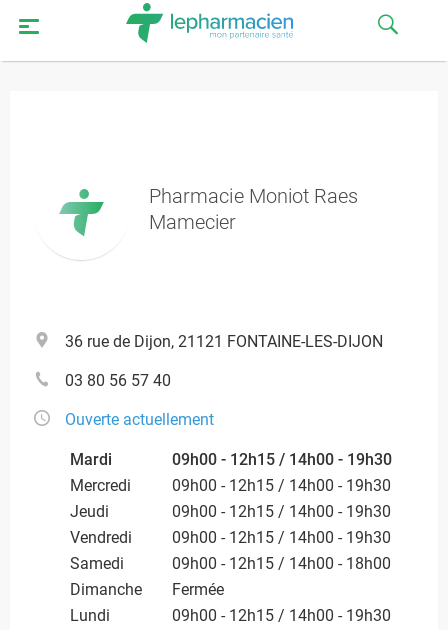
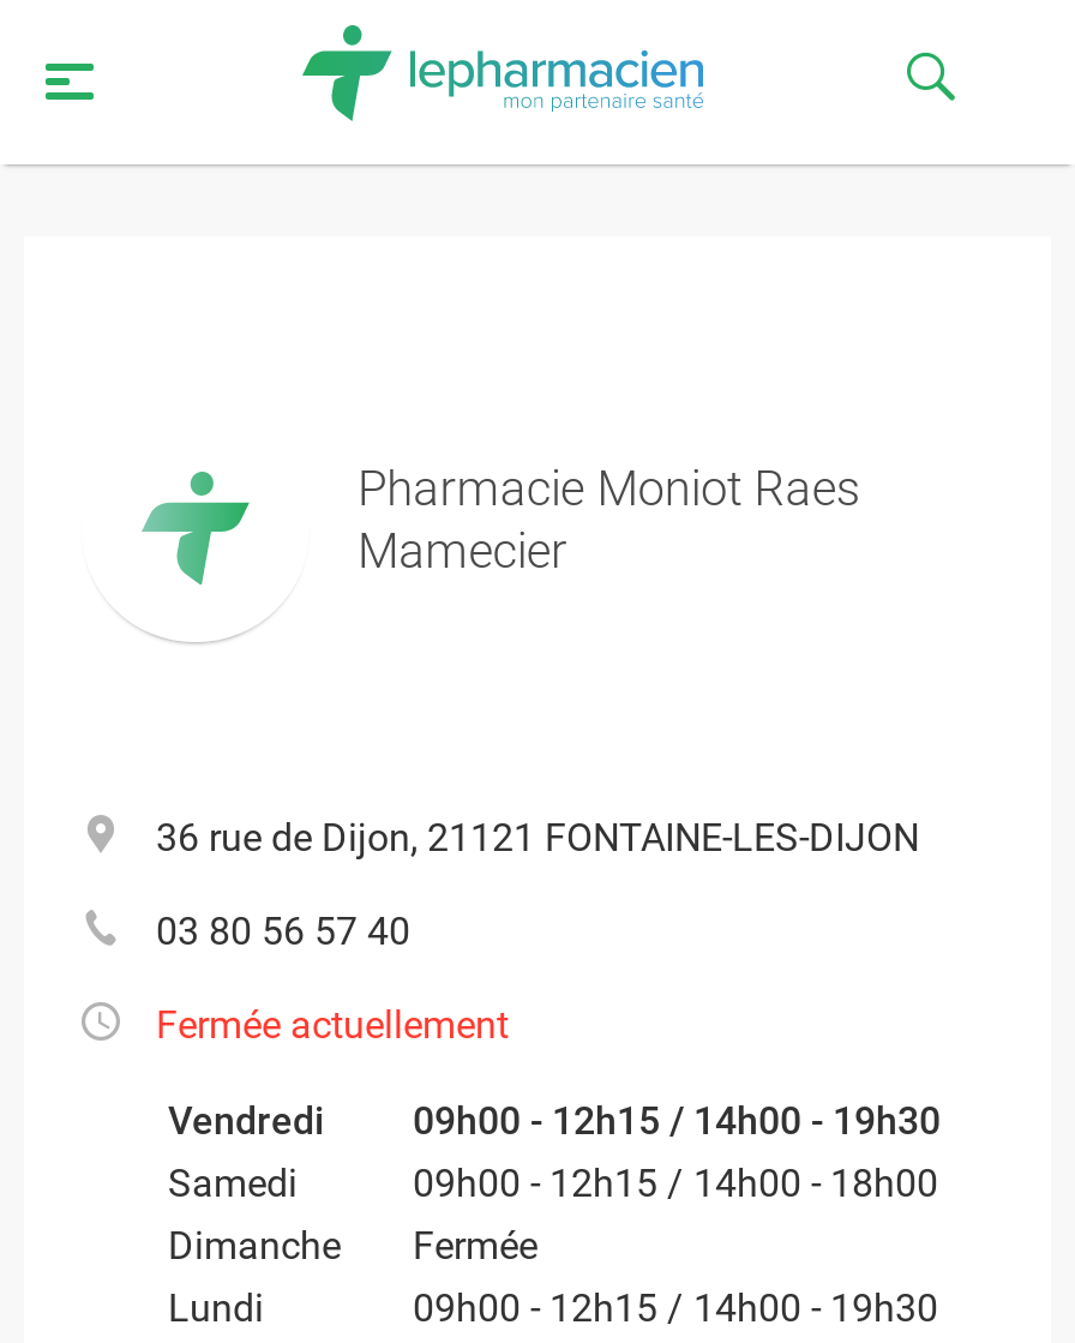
- Ouverte actuellement
- Mardi
- 09h00 - 12h15 / 14h00 - 19h30
- Mercredi
- 09h00 - 12h15 / 14h00 - 19h30
- Jeudi
- 09h00 - 12h15 / 14h00 - 19h30
+ Fermée actuellement
